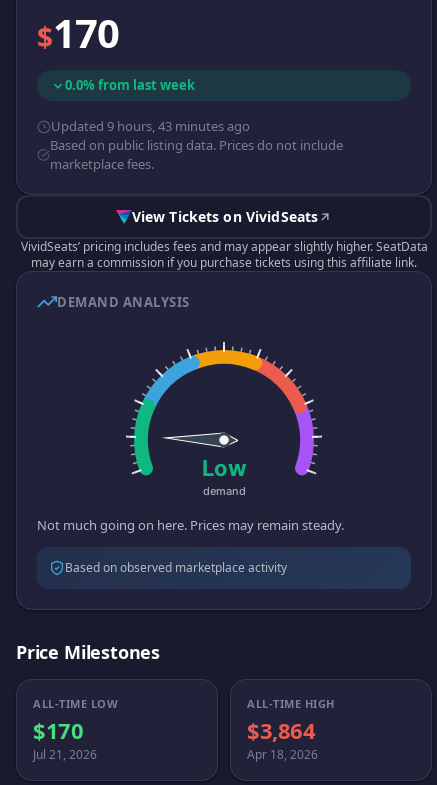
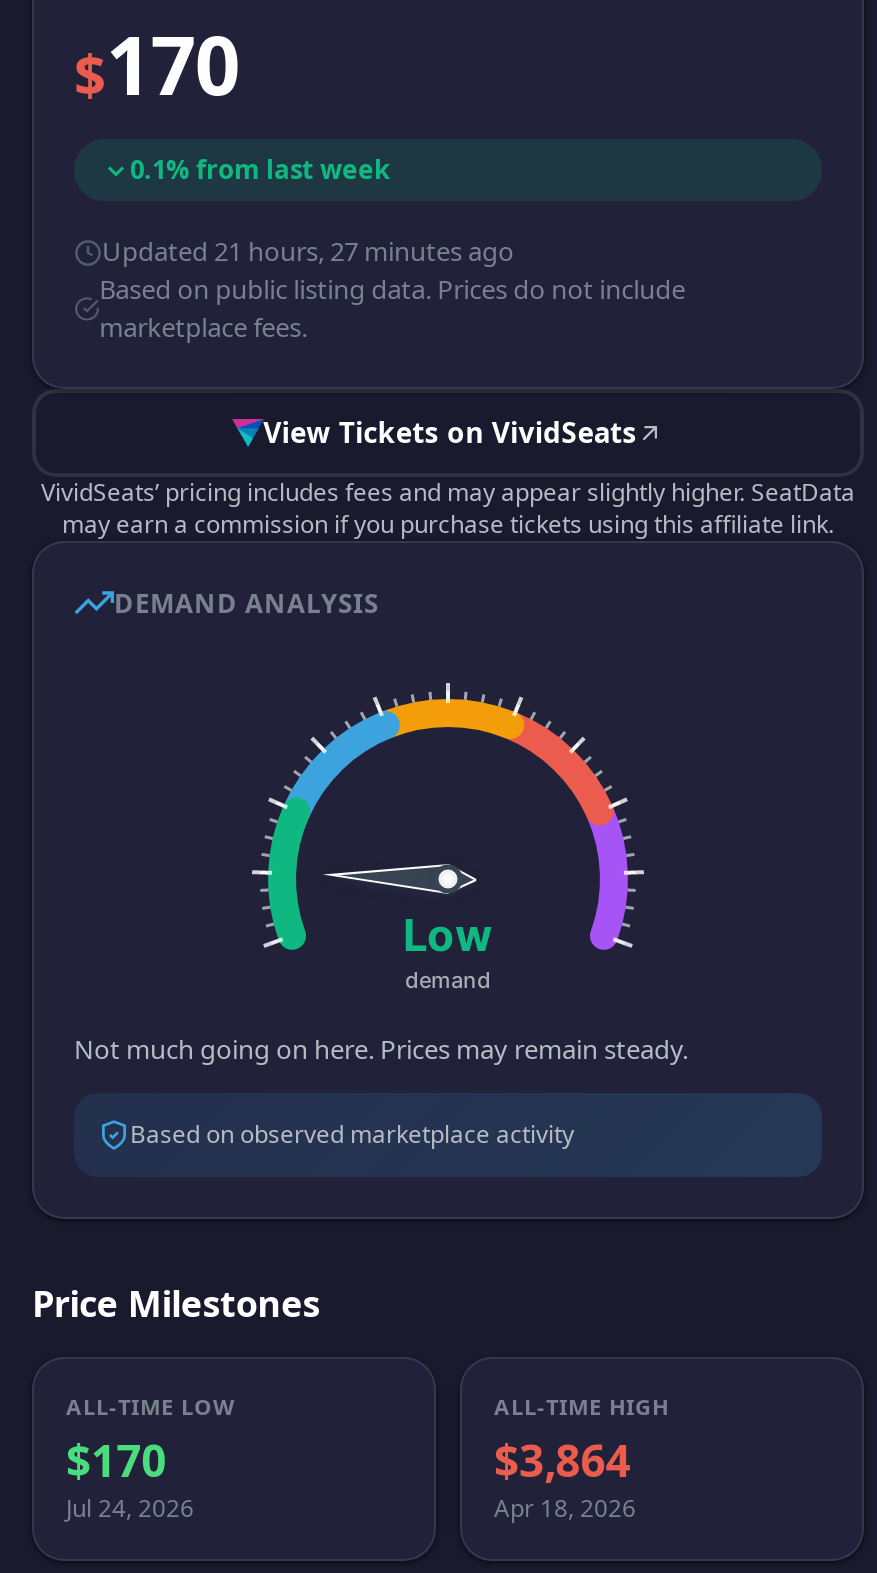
- 0.0% from last week
+ 0.1% from last week

- Updated 9 hours, 43 minutes ago
+ Updated 21 hours, 27 minutes ago

- Jul 21, 2026
+ Jul 24, 2026
